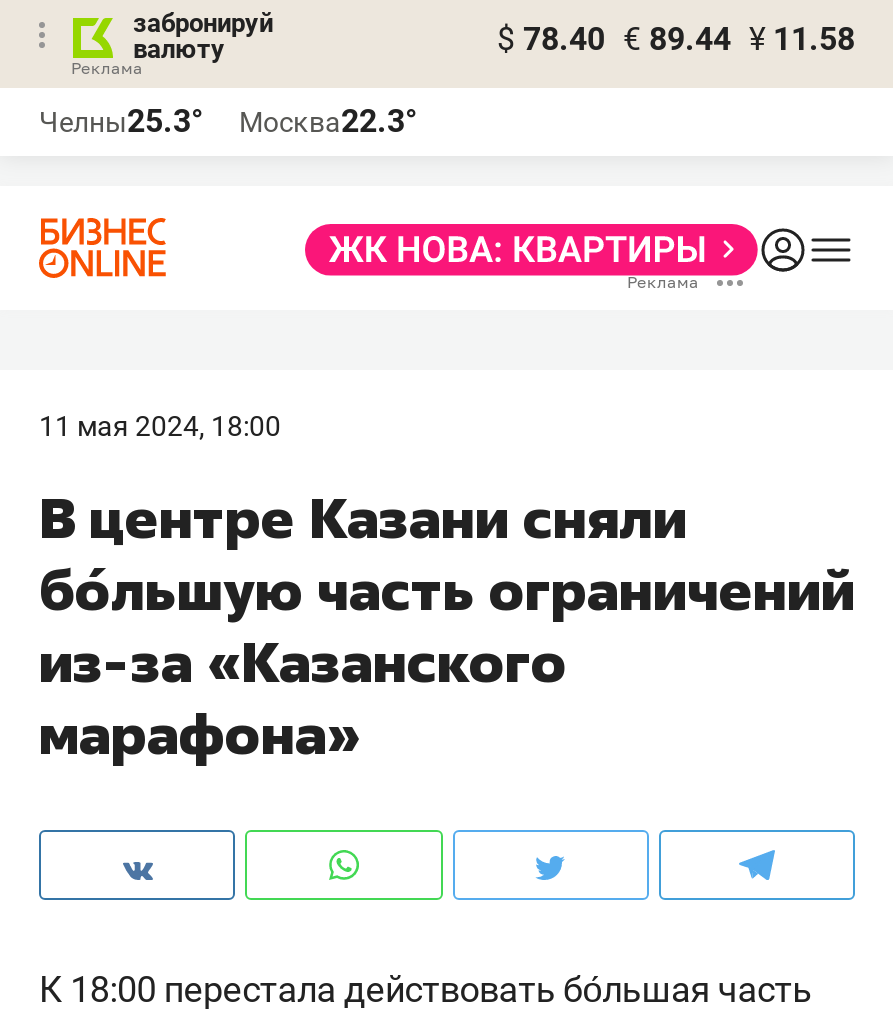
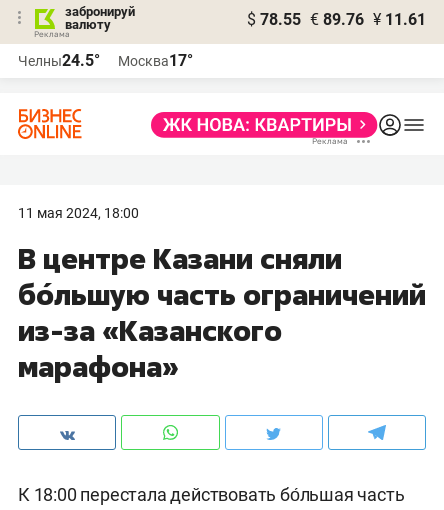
- $ 78.40 € 89.44 ¥ 11.58
+ $ 78.55 € 89.76 ¥ 11.61

- Челны25.3°
+ Челны24.5°

- Москва22.3°
+ Москва17°
